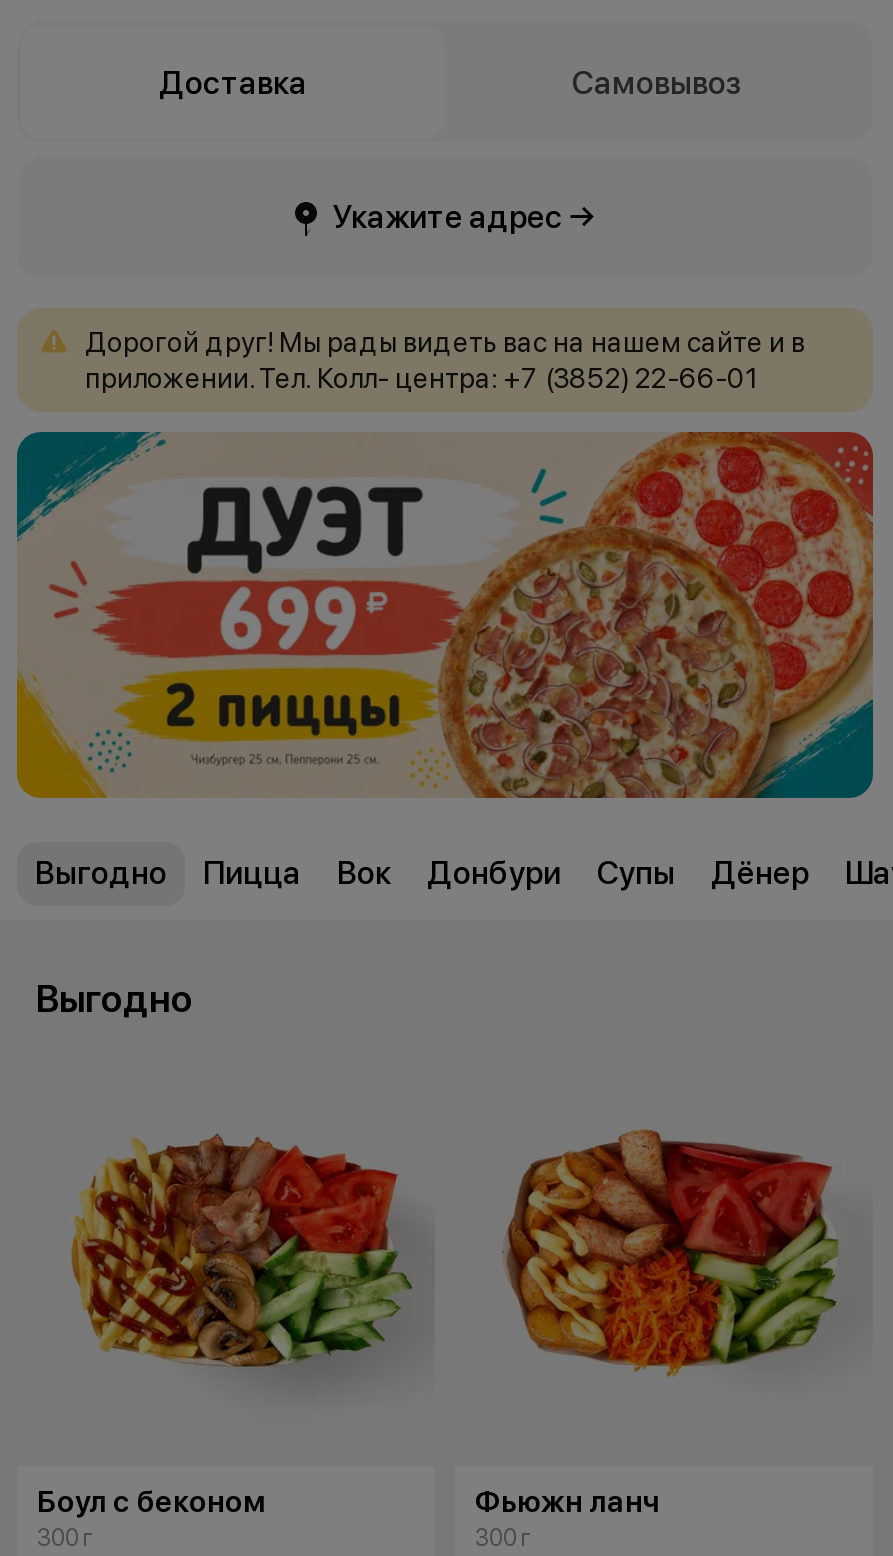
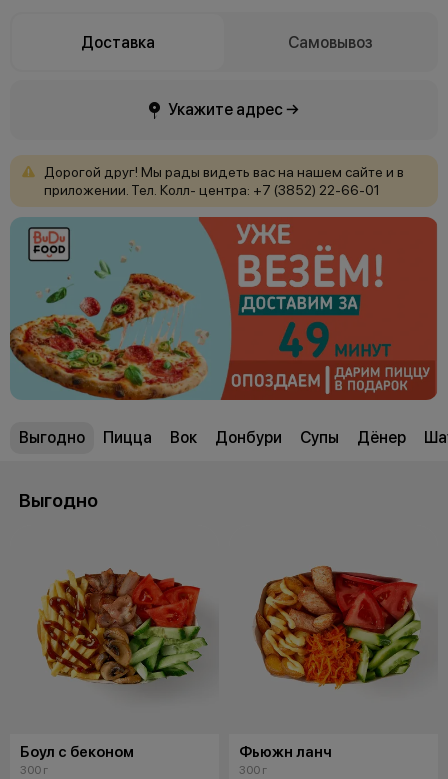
- [image]
+ [image]
